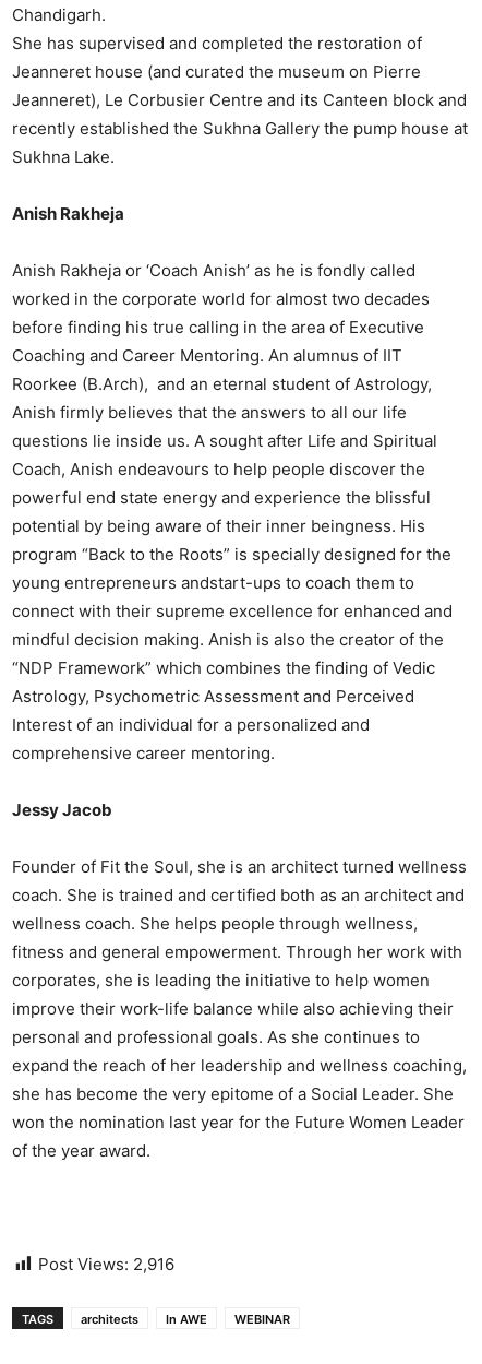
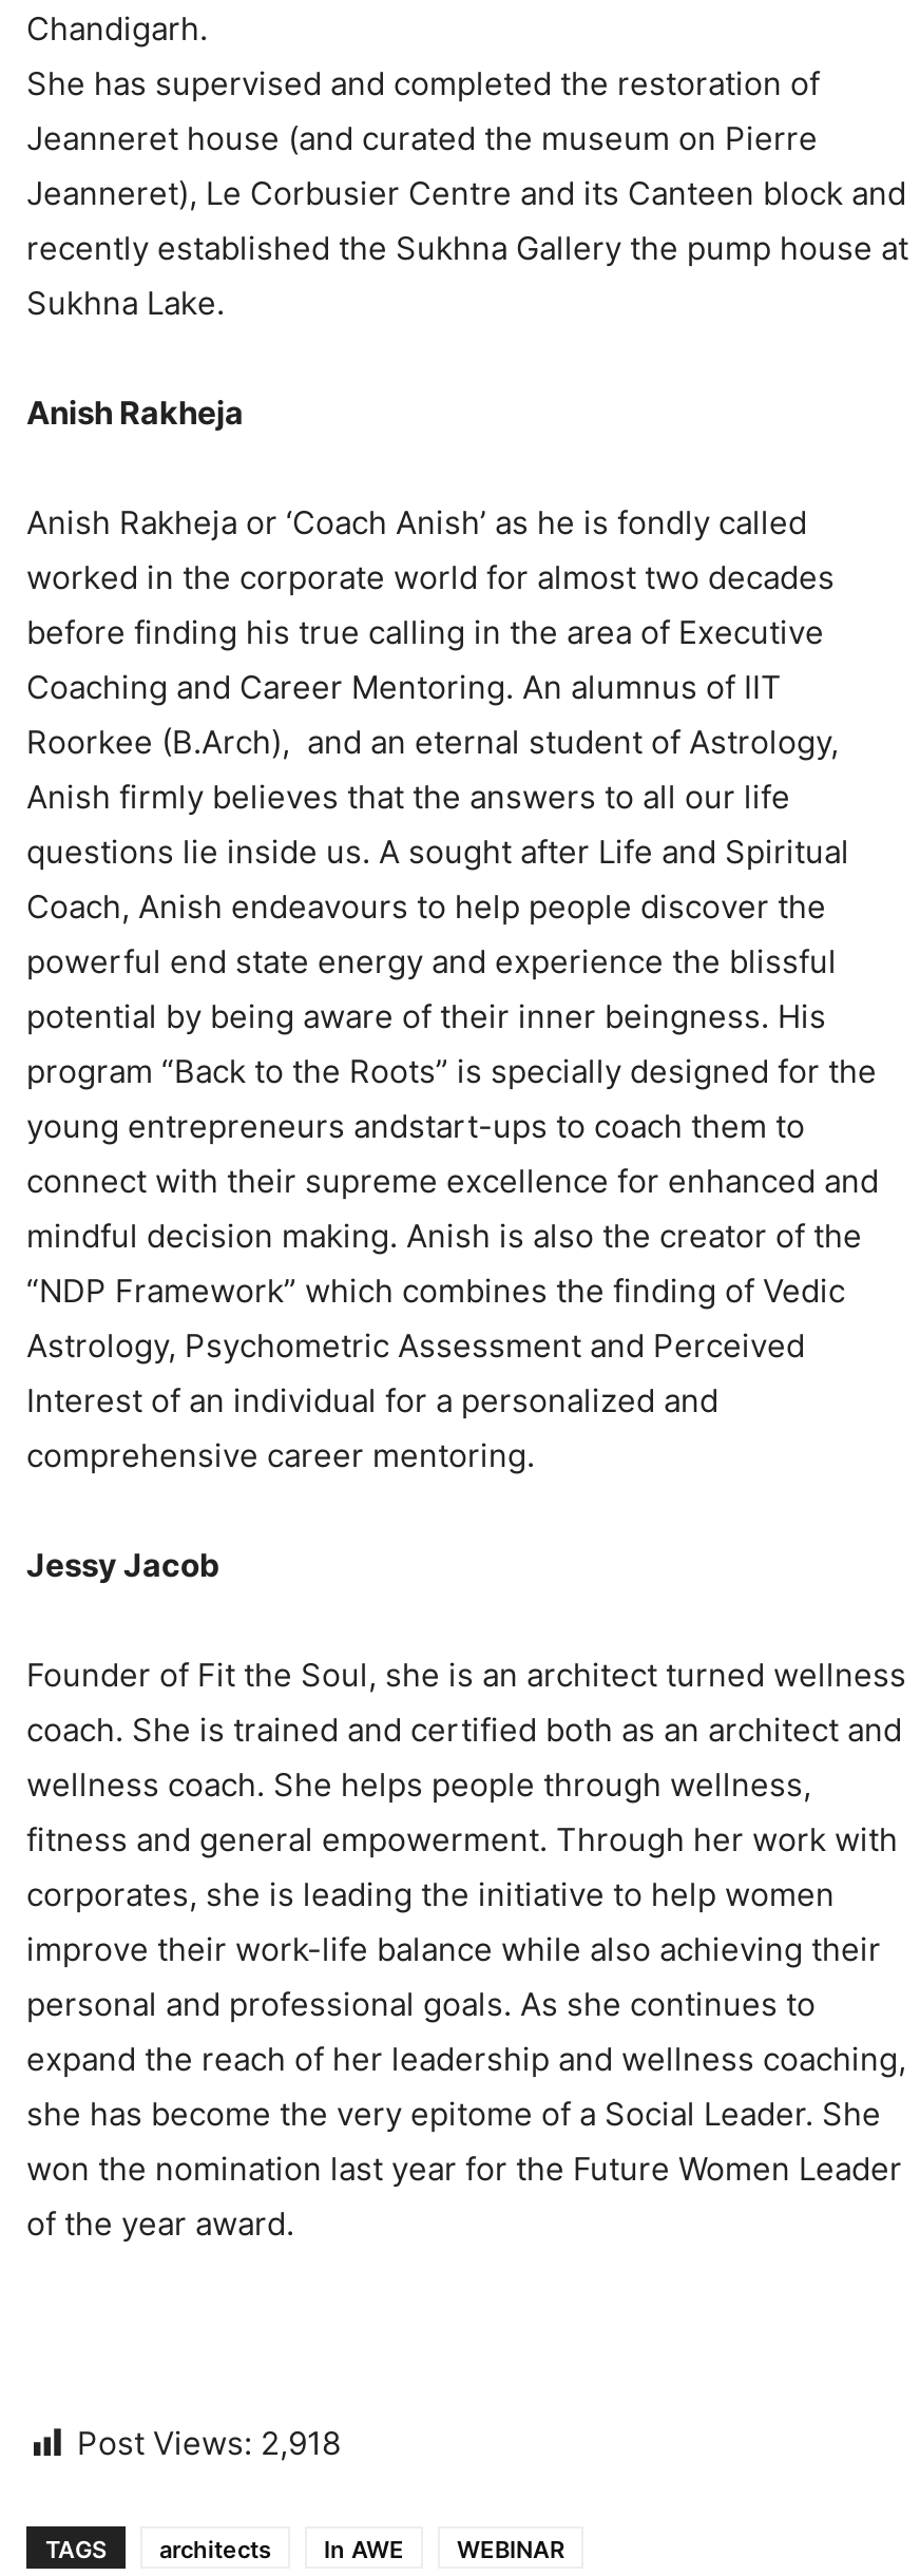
- Post Views: 2,916
+ Post Views: 2,918
